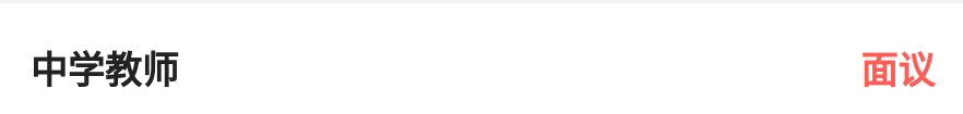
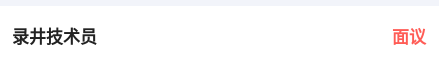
- 中学教师
+ 录井技术员
